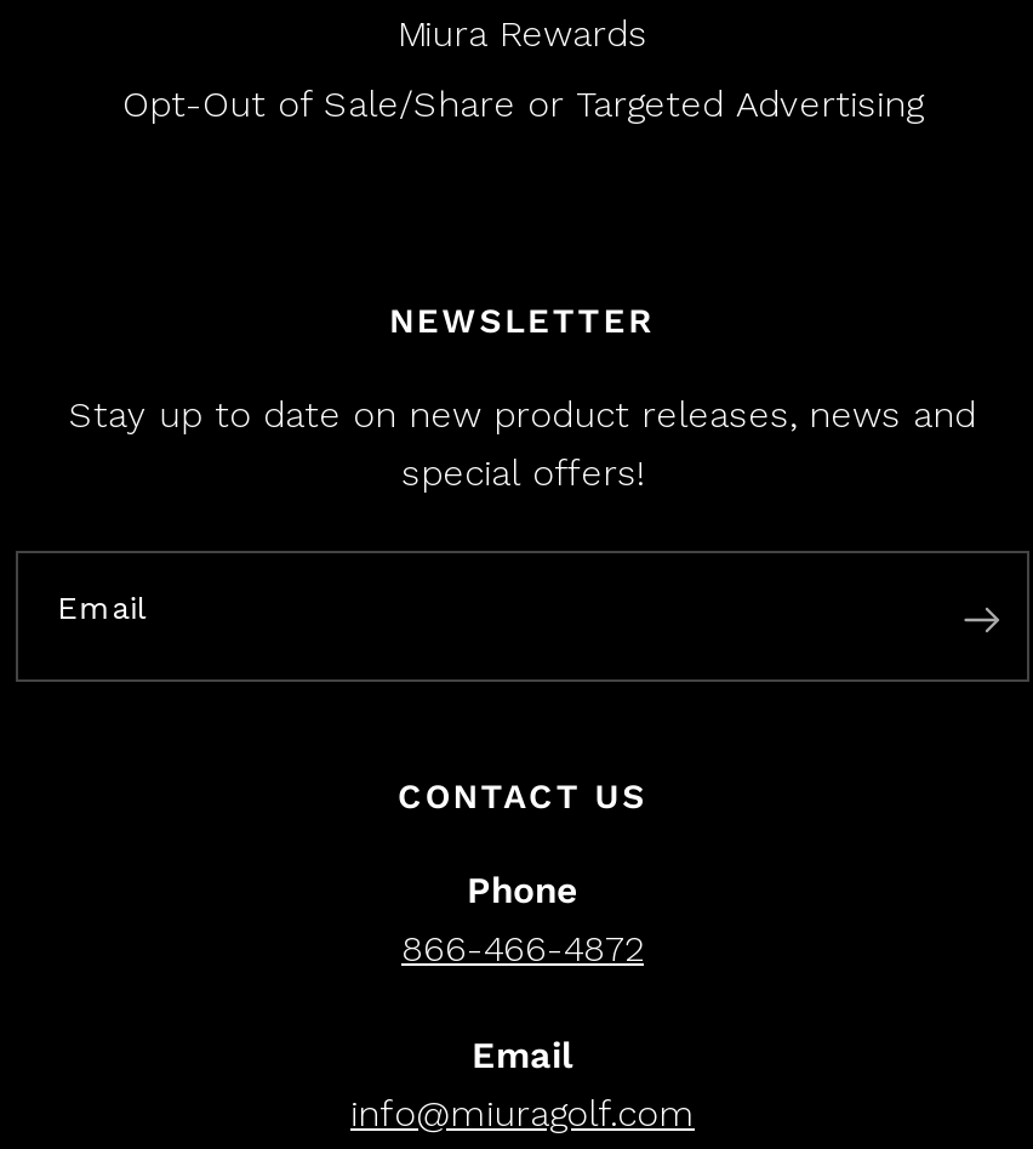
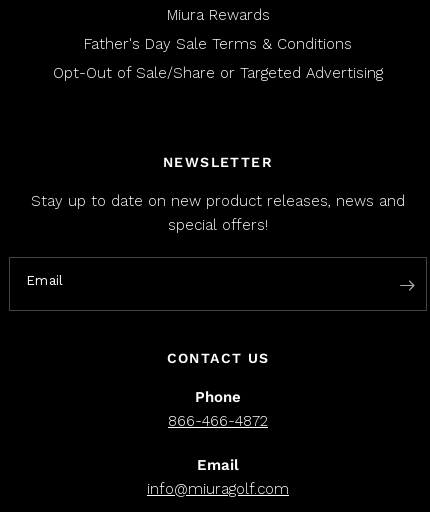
+ Father's Day Sale Terms & Conditions
